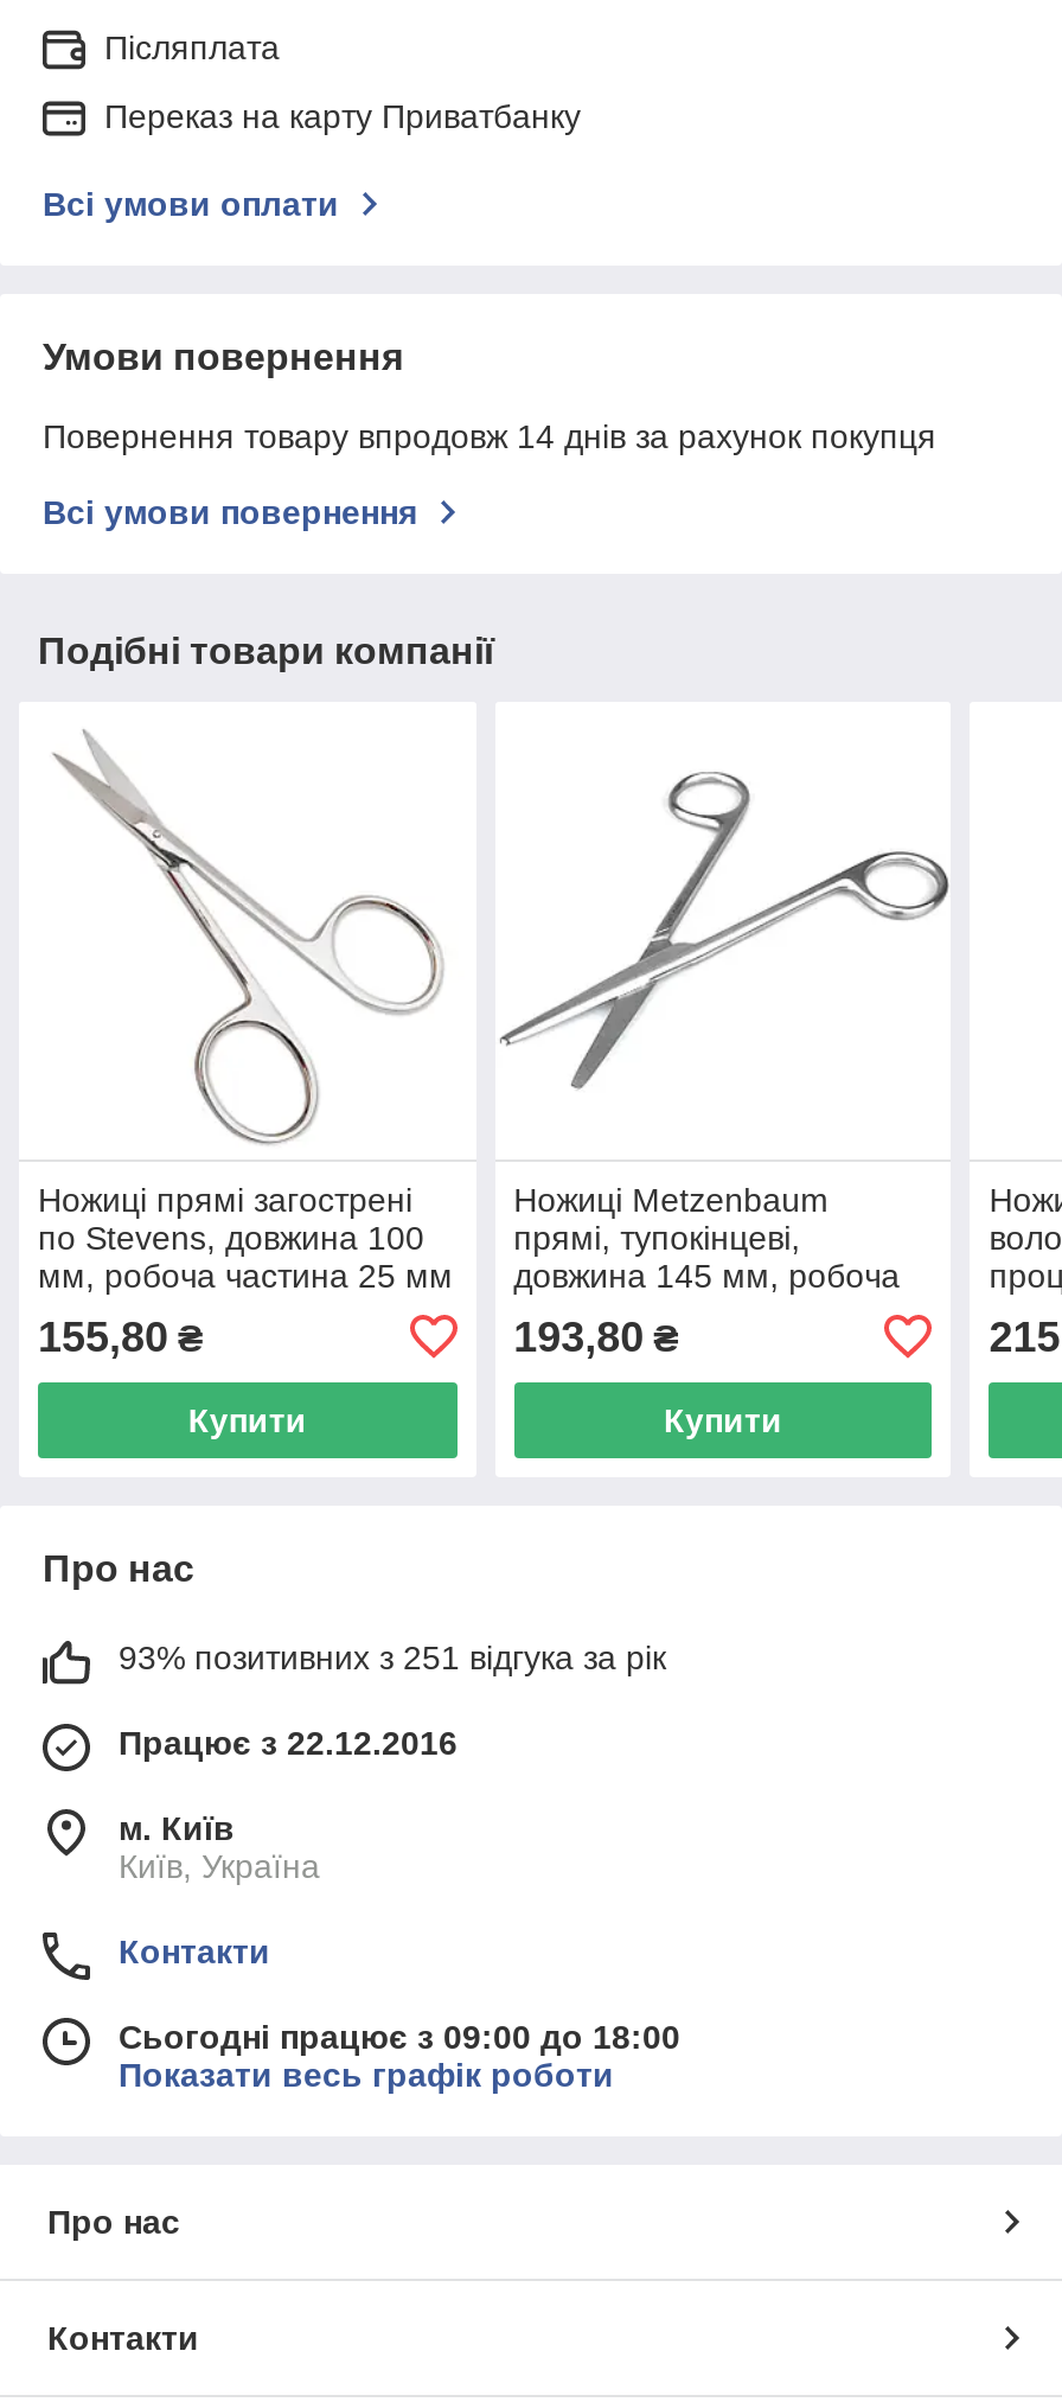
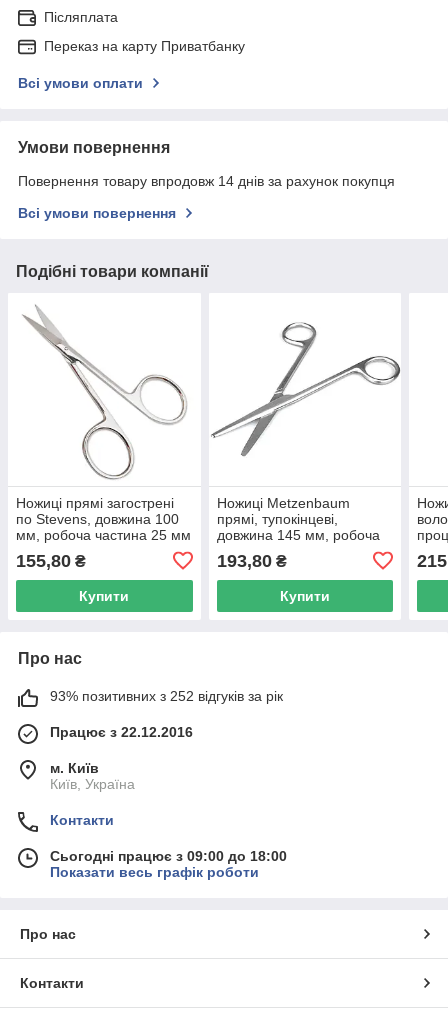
- 93% позитивних з 251 відгука за рік
+ 93% позитивних з 252 відгуків за рік
